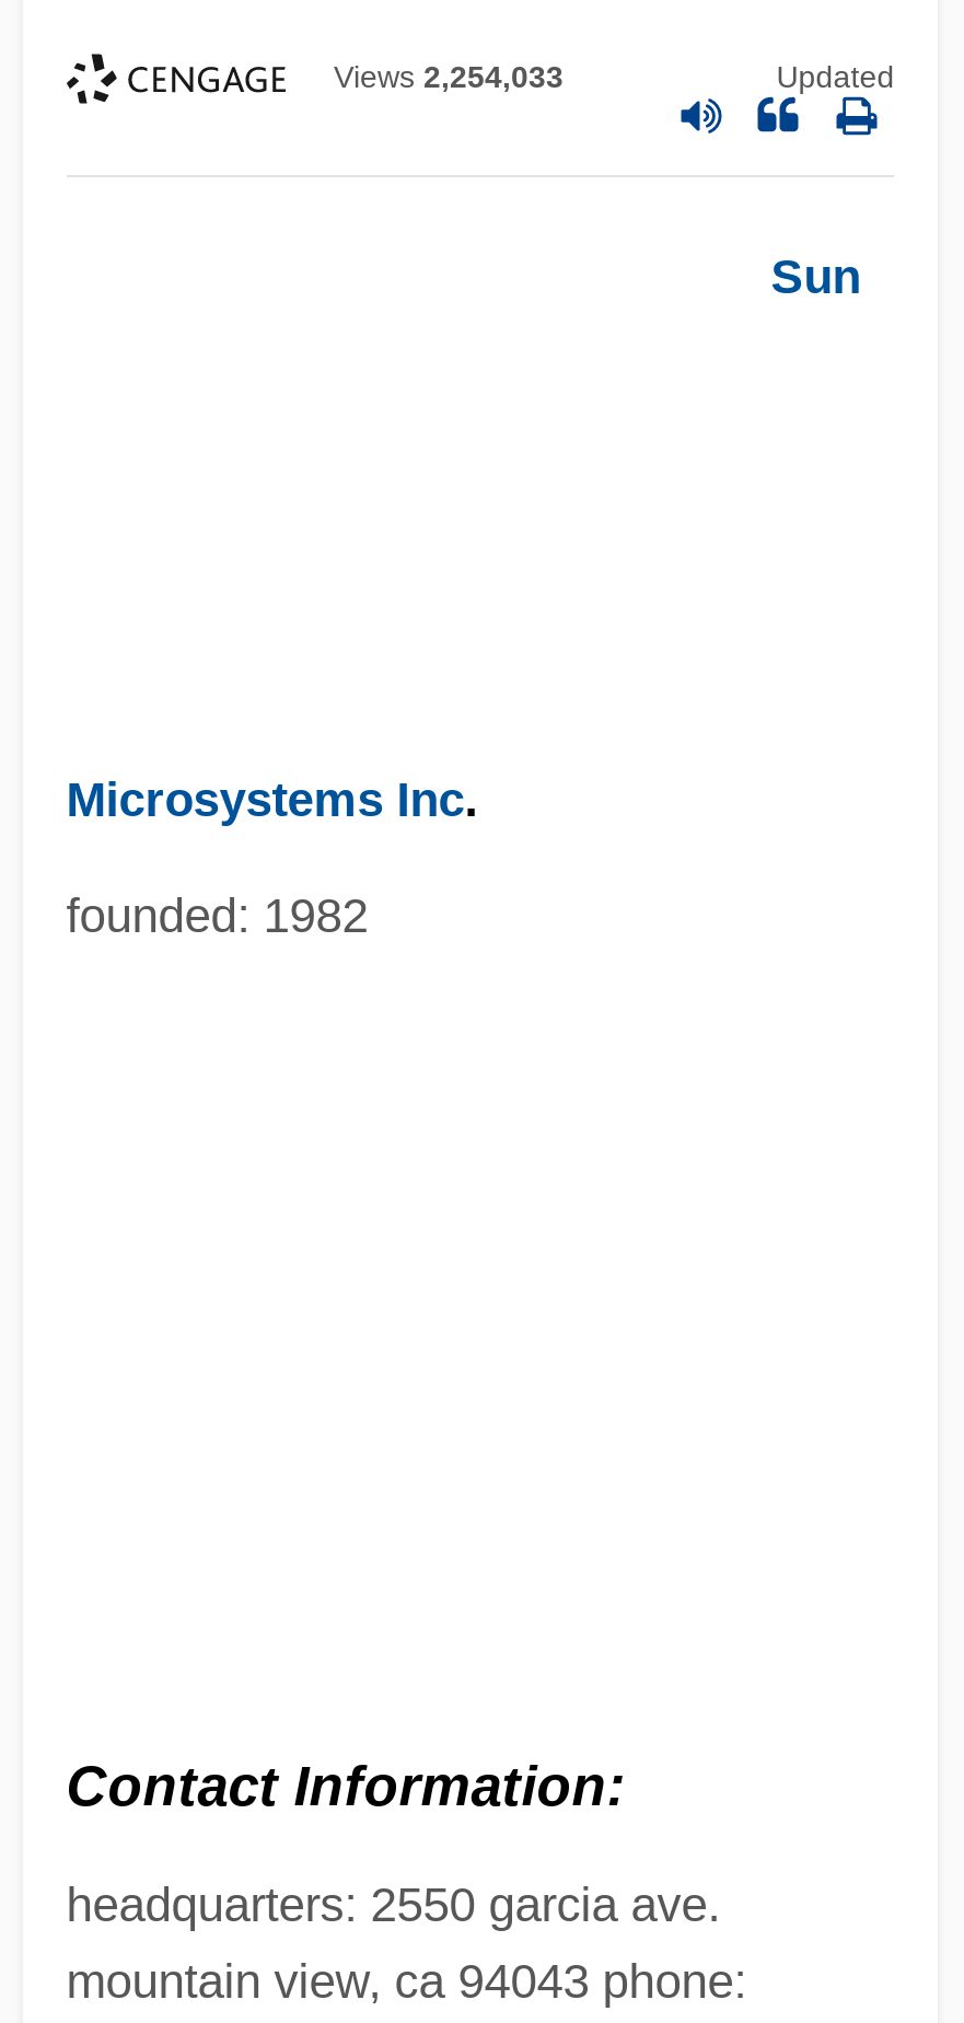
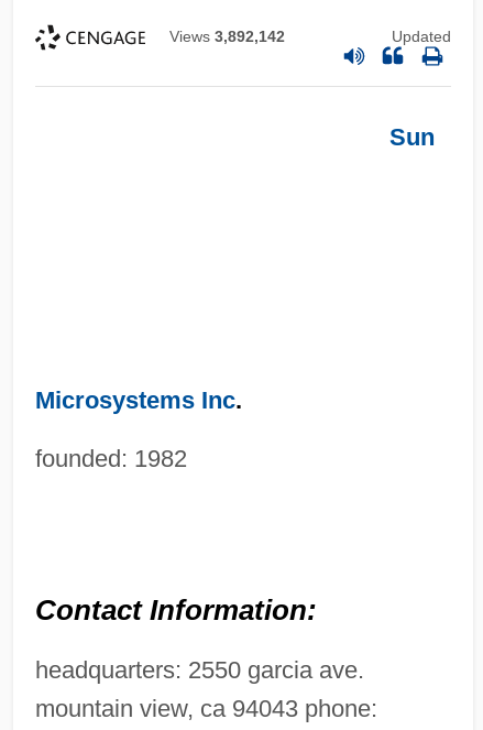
- Views 2,254,033
+ Views 3,892,142
